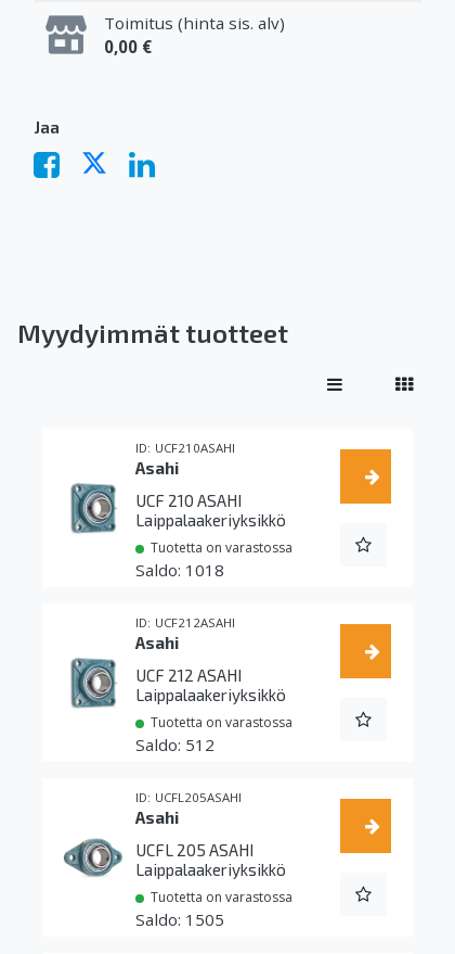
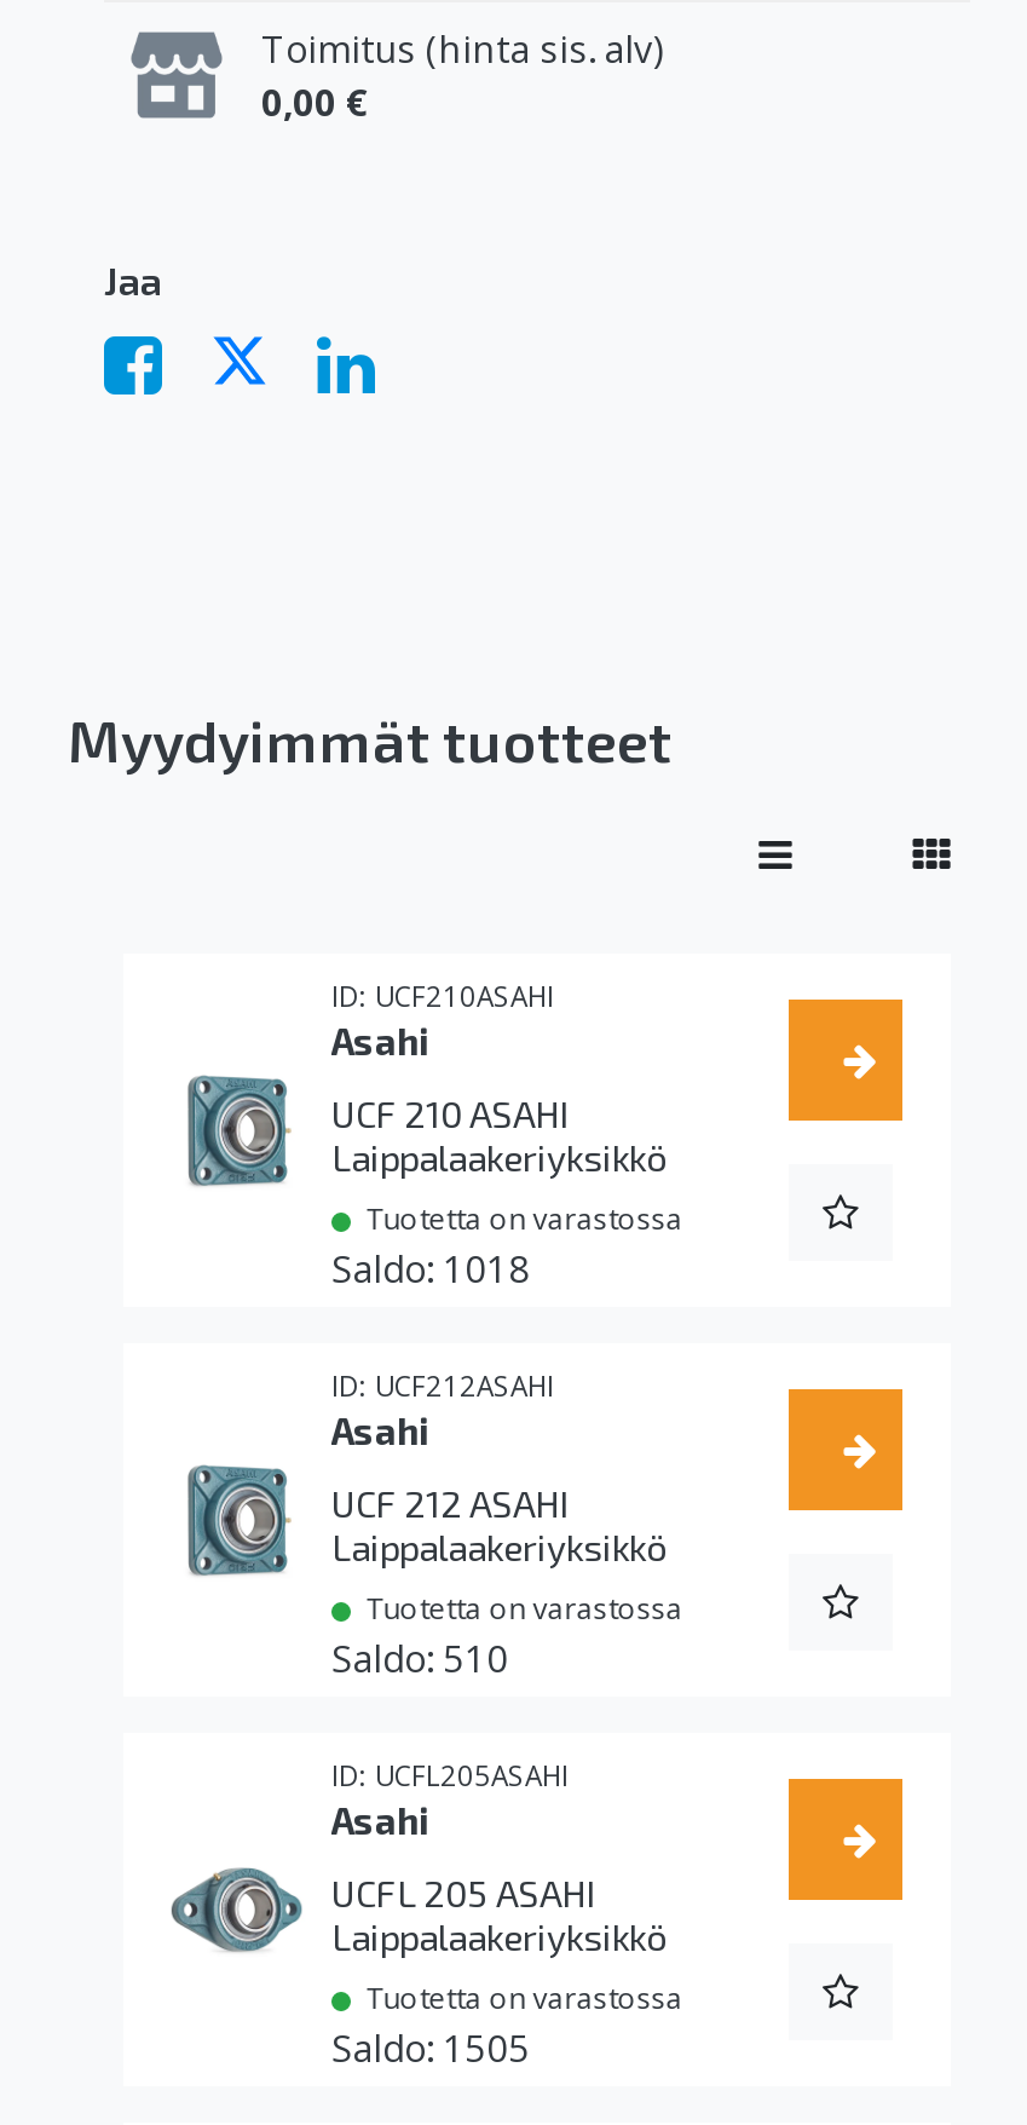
- 512
+ 510
